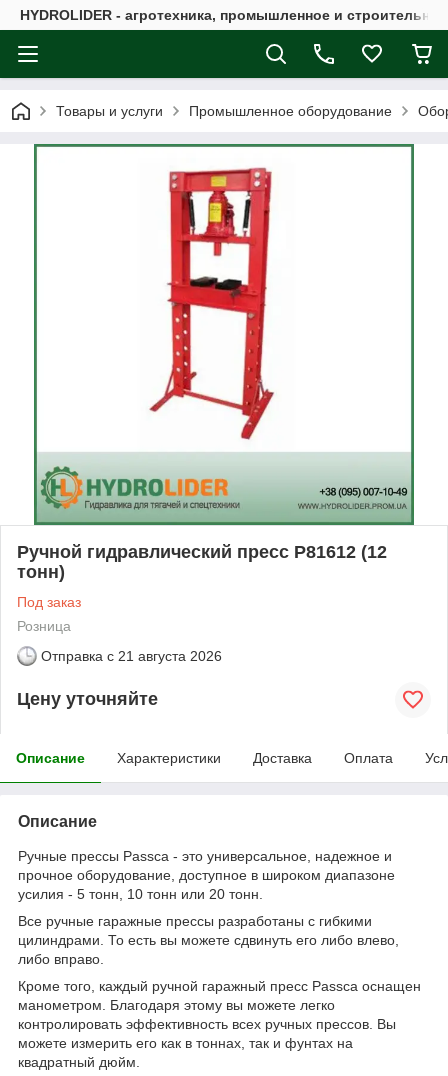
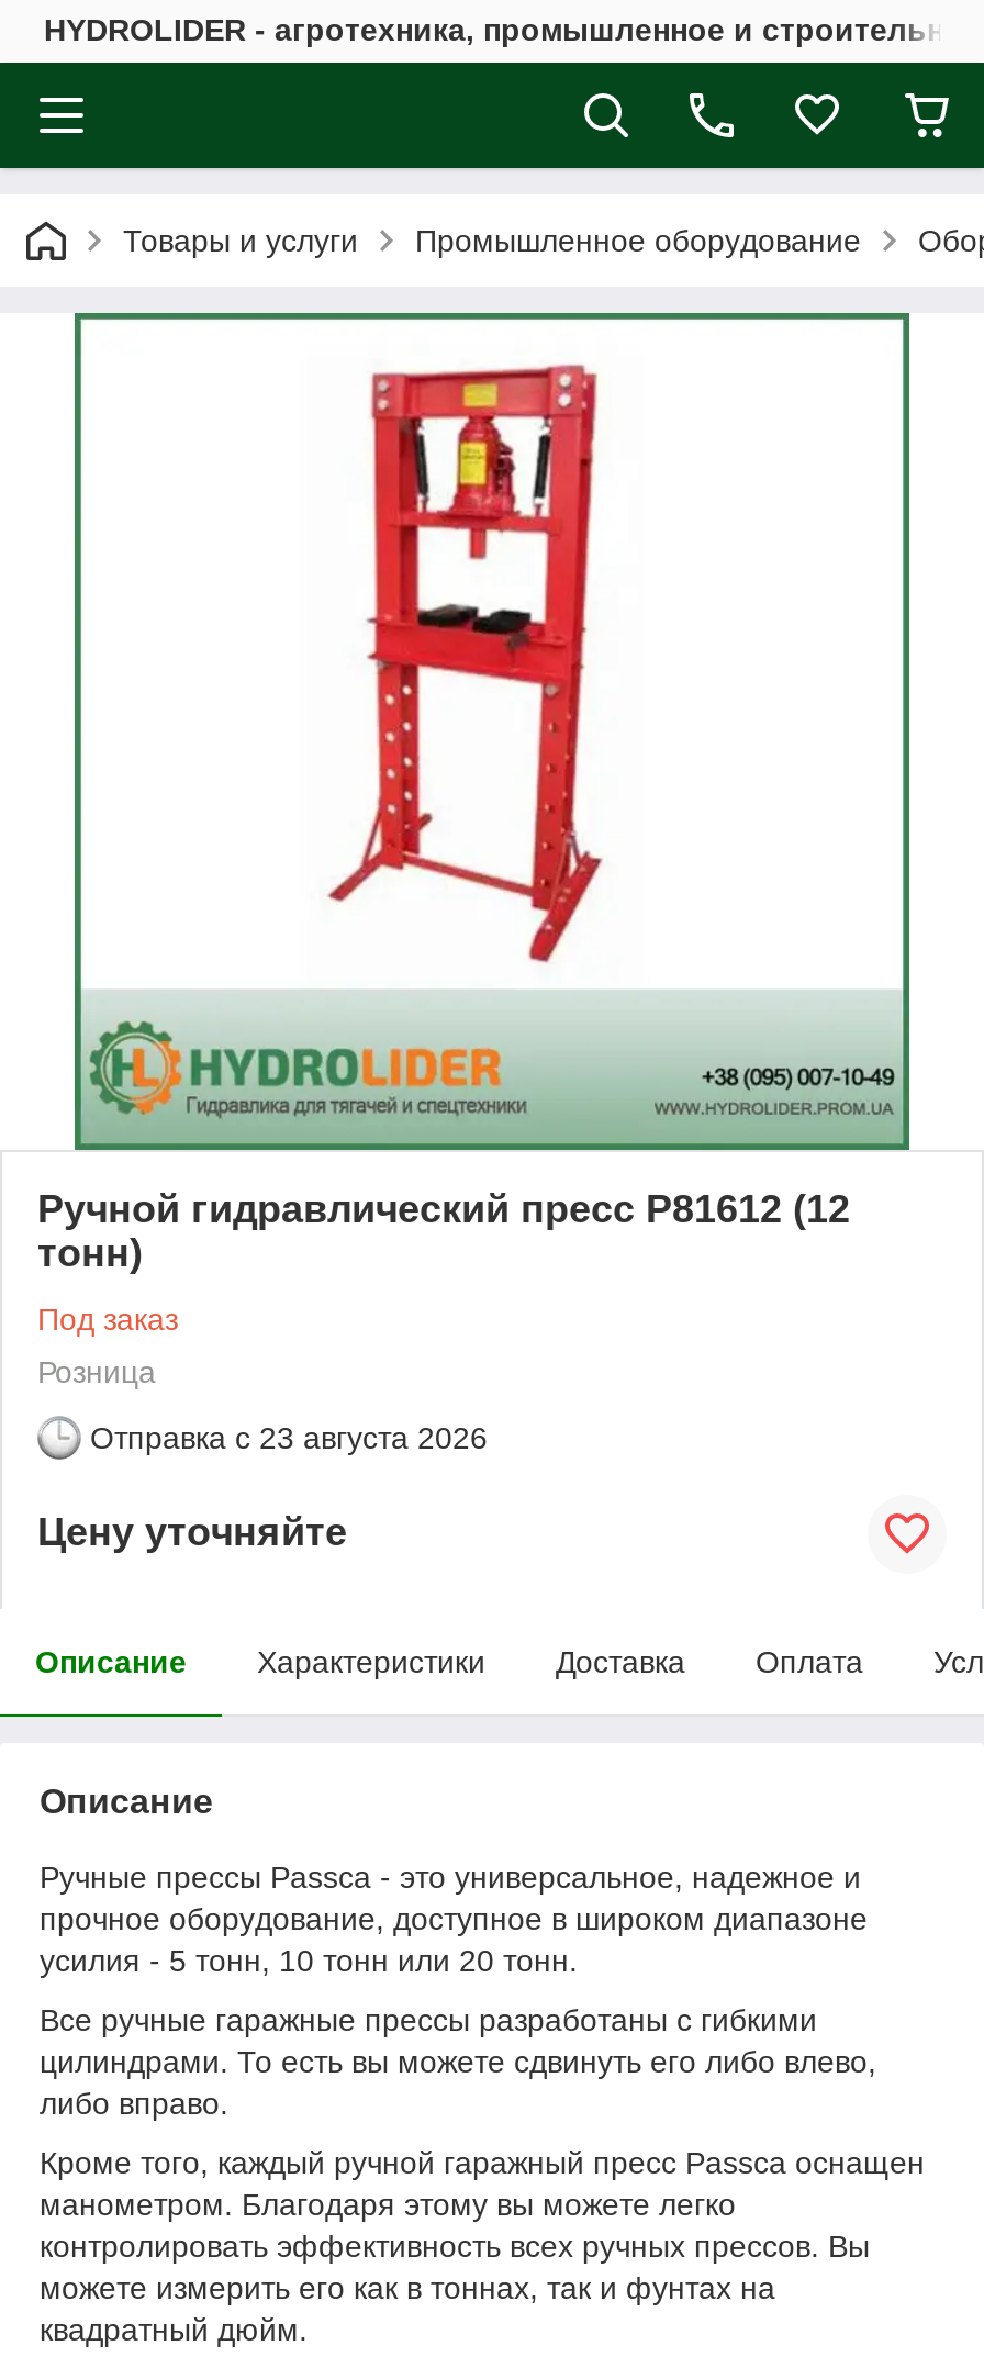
- Отправка с 21 августа 2026
+ Отправка с 23 августа 2026
